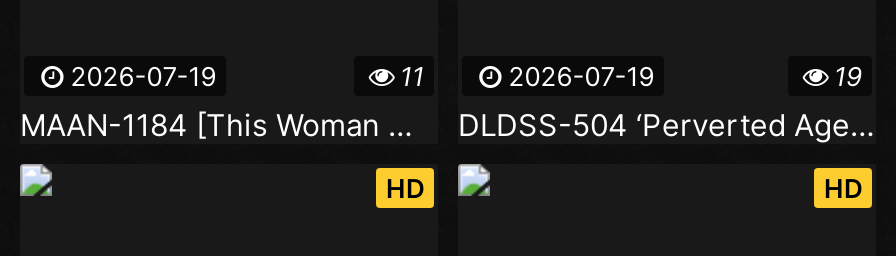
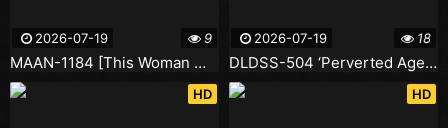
- 11
+ 9

- 19
+ 18
